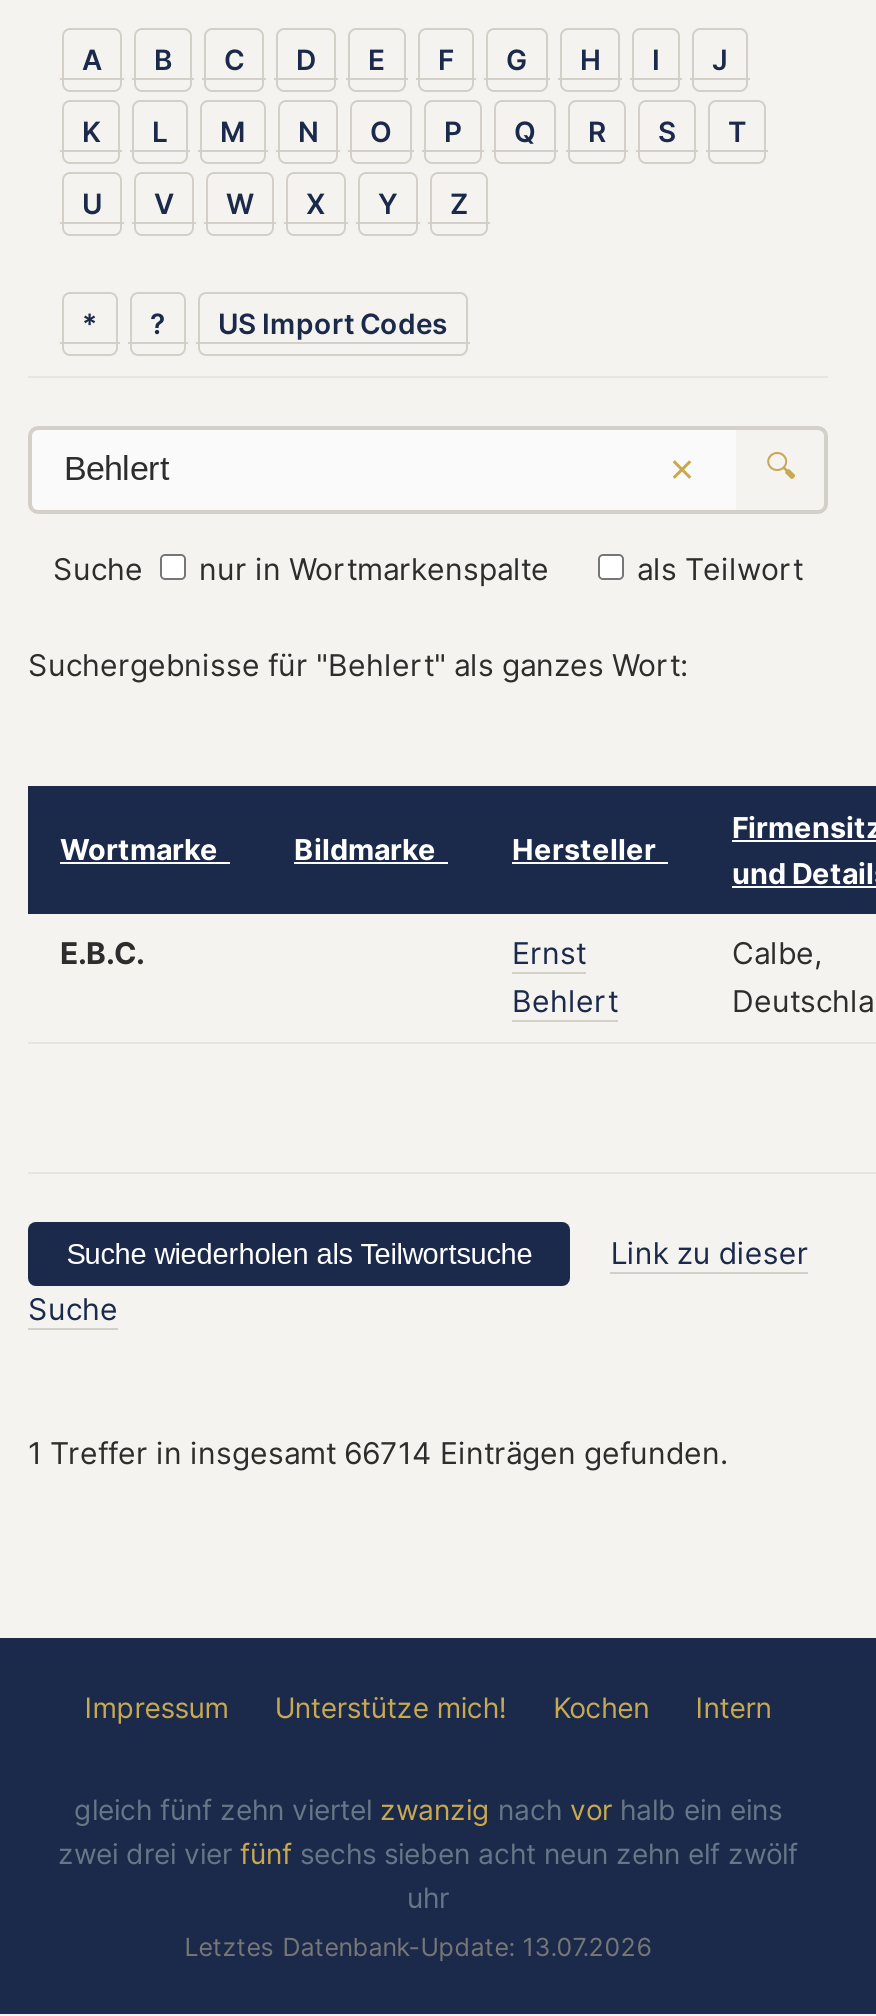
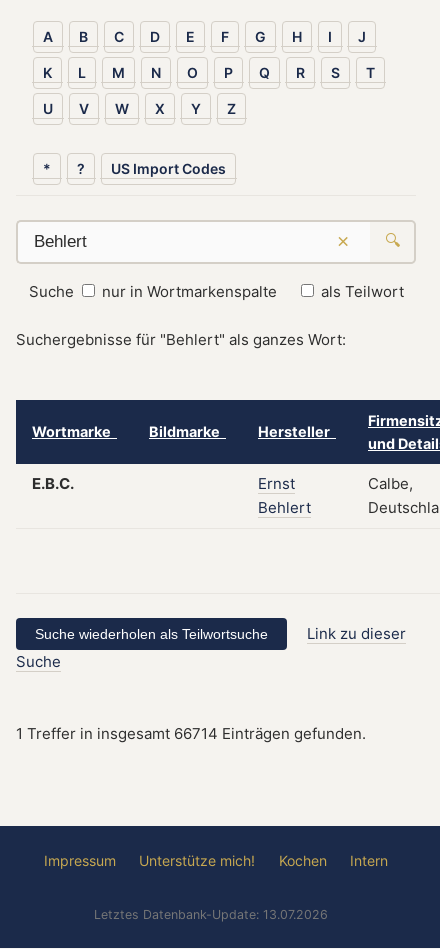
- gleich fünf zehn viertel zwanzig nach vor halb ein eins
- zwei drei vier fünf sechs sieben acht neun zehn elf zwölf
- uhr
